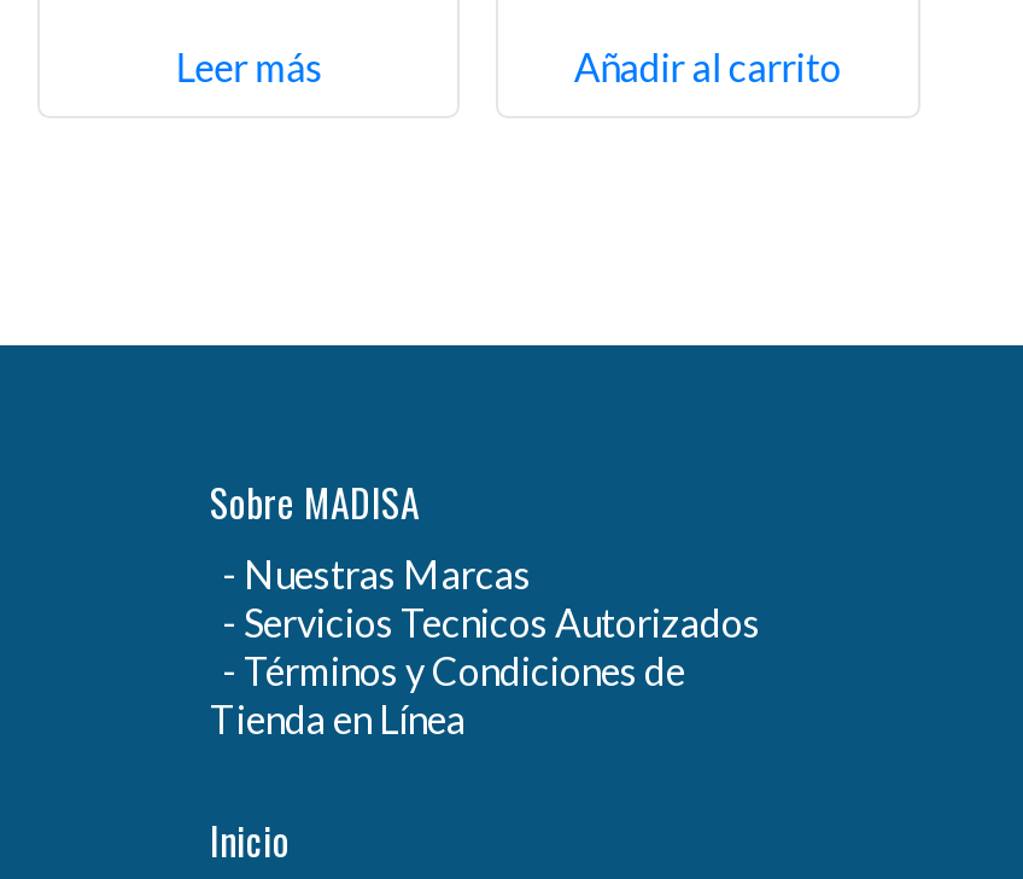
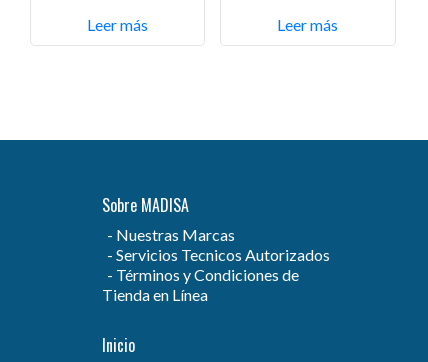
- Añadir al carrito
+ Leer más
